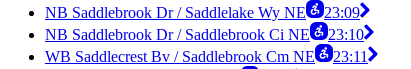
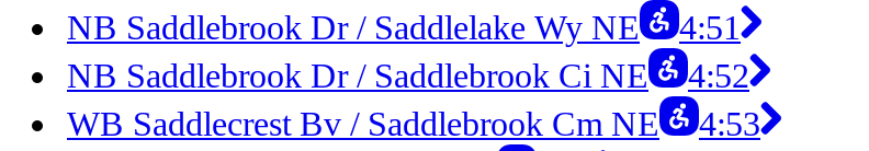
- NB Saddlebrook Dr / Saddlelake Wy NE 23:09
+ NB Saddlebrook Dr / Saddlelake Wy NE 4:51

- NB Saddlebrook Dr / Saddlebrook Ci NE 23:10
+ NB Saddlebrook Dr / Saddlebrook Ci NE 4:52

- WB Saddlecrest Bv / Saddlebrook Cm NE 23:11
+ WB Saddlecrest Bv / Saddlebrook Cm NE 4:53
